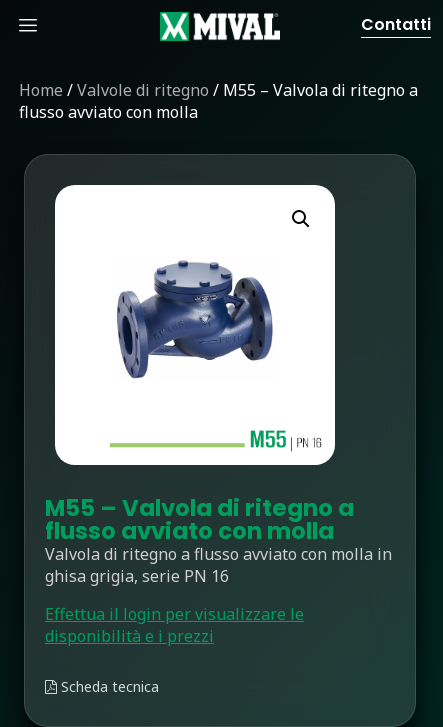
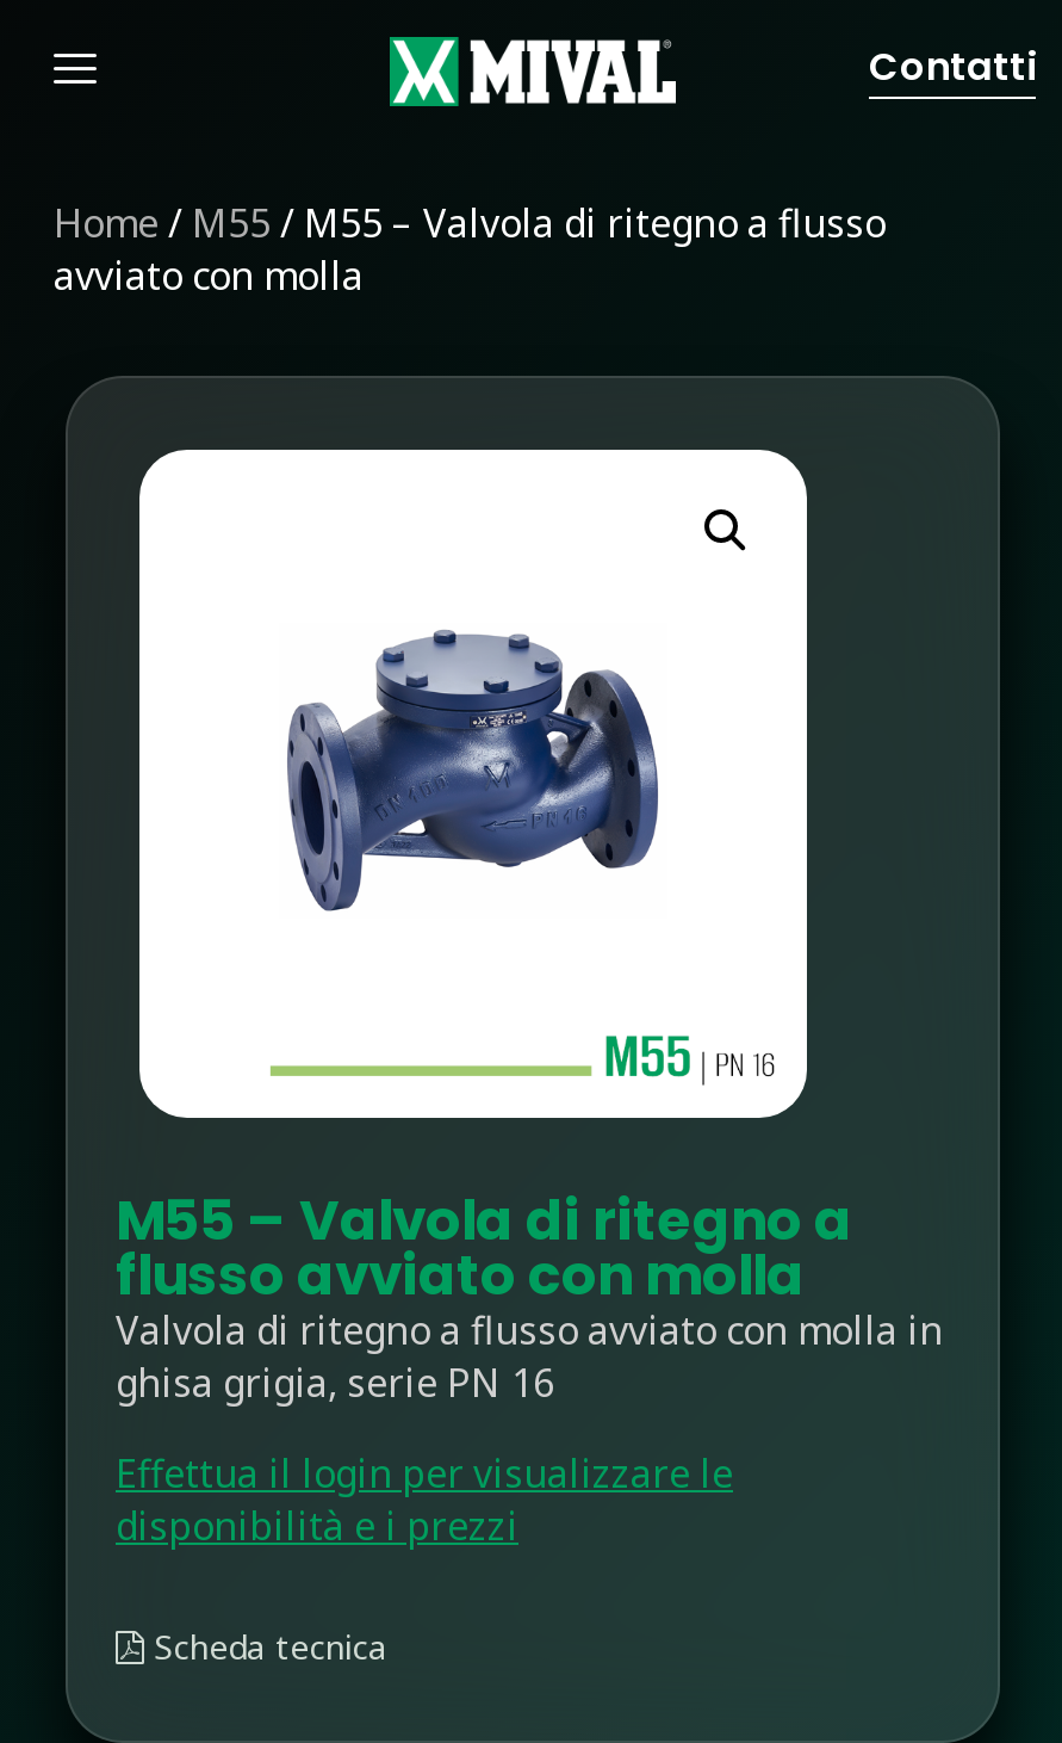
- Home / Valvole di ritegno / M55 – Valvola di ritegno a
- flusso avviato con molla
+ Home / M55 / M55 – Valvola di ritegno a flusso
+ avviato con molla
